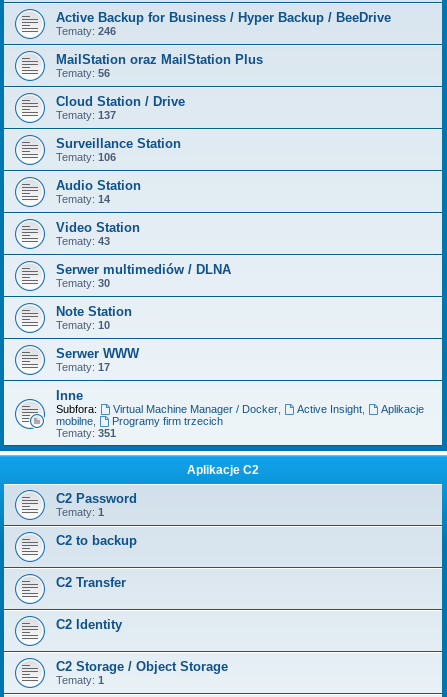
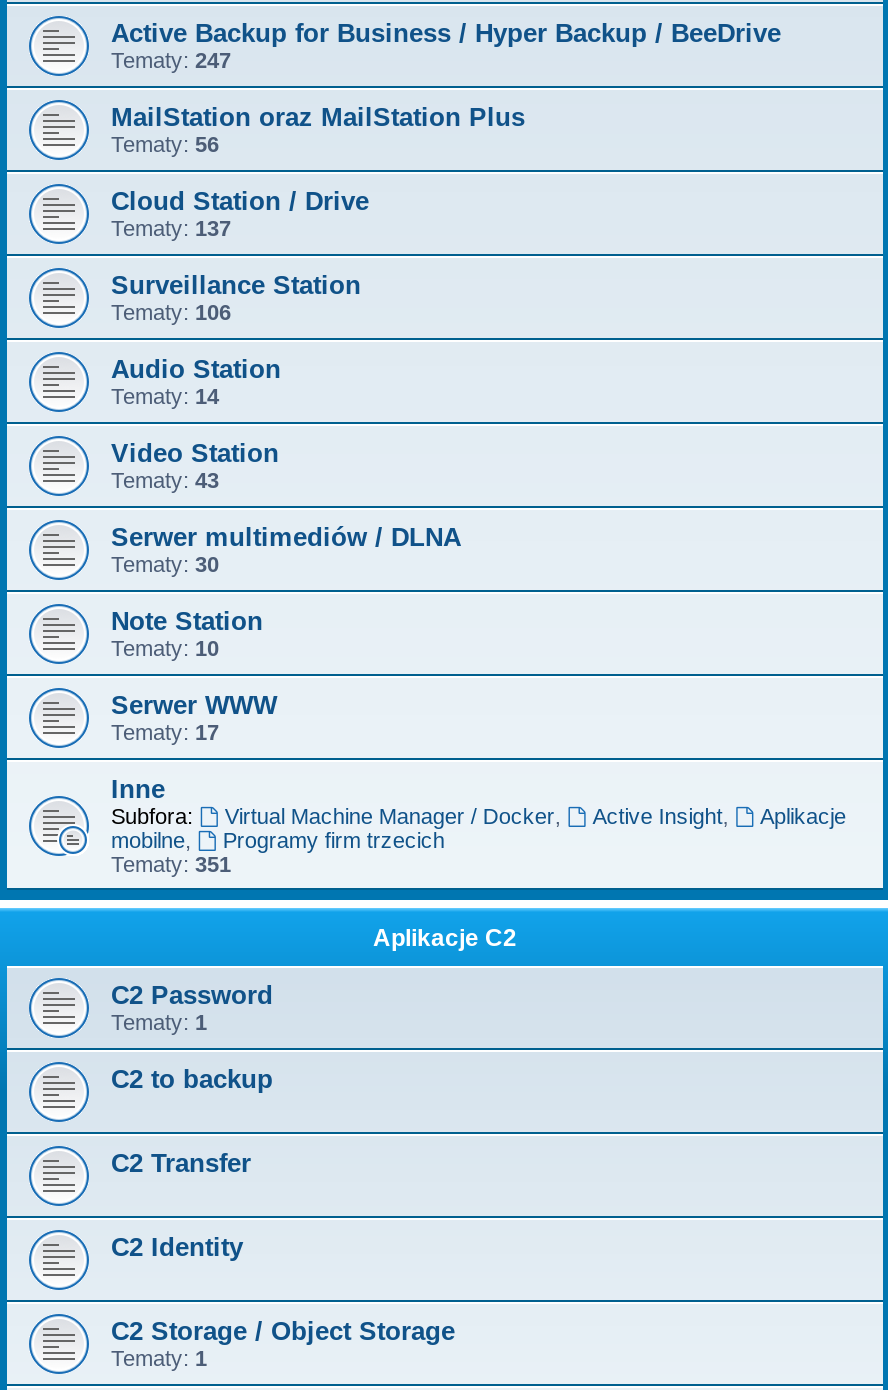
- Tematy: 246
+ Tematy: 247
